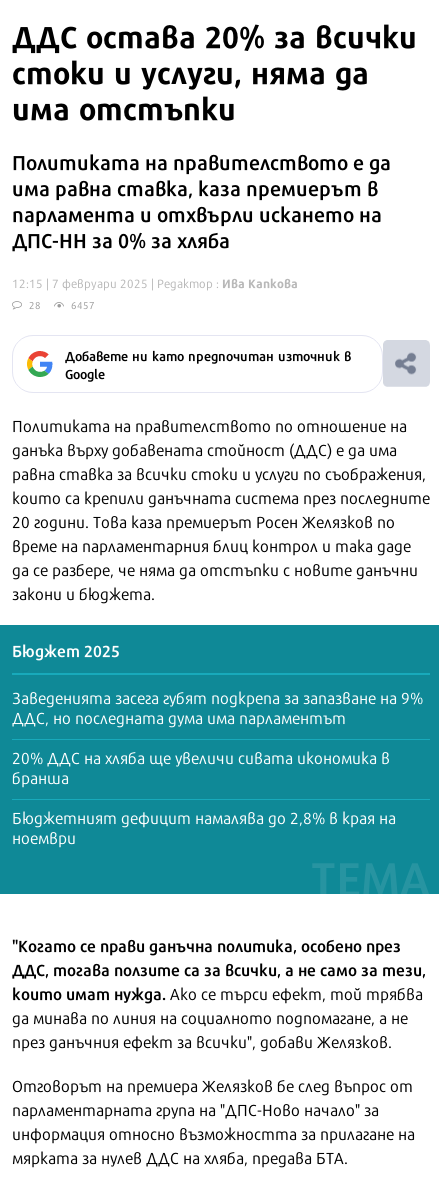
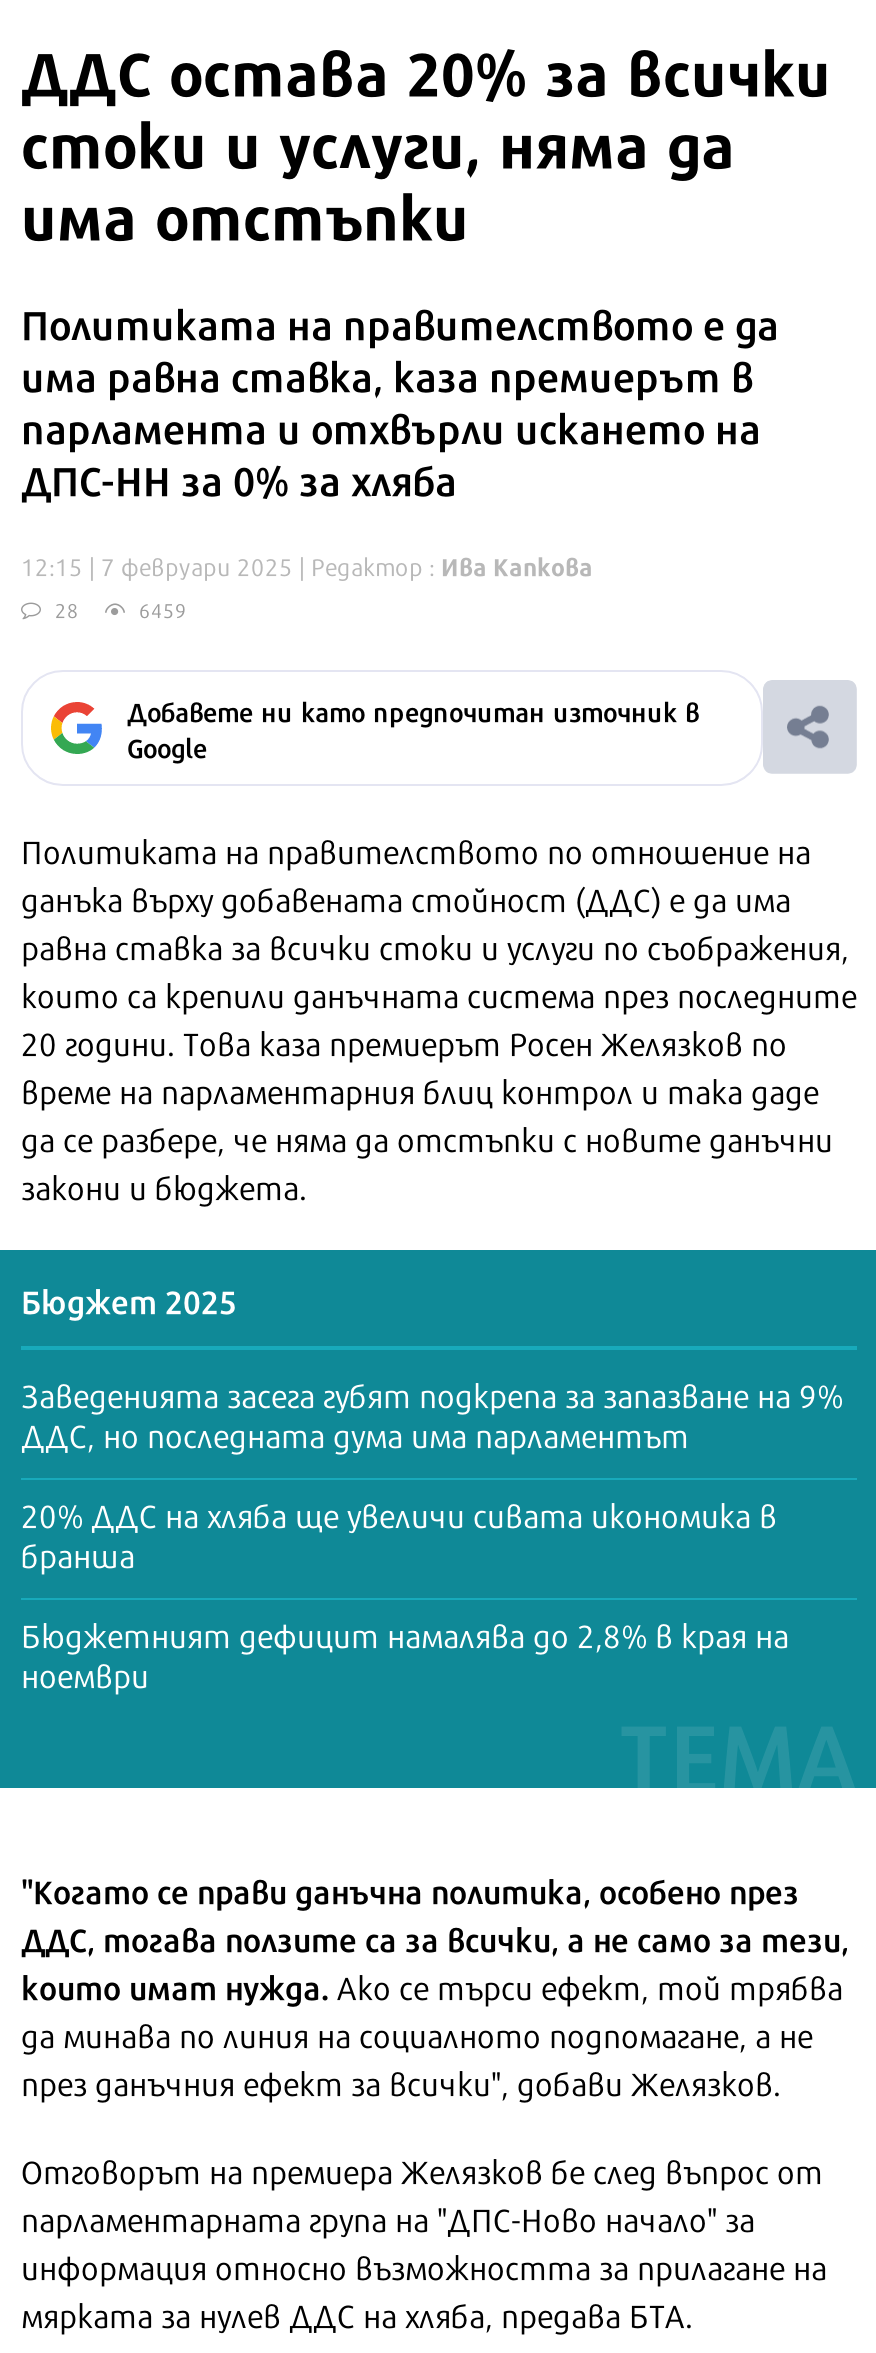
- 28 6457
+ 28 6459
